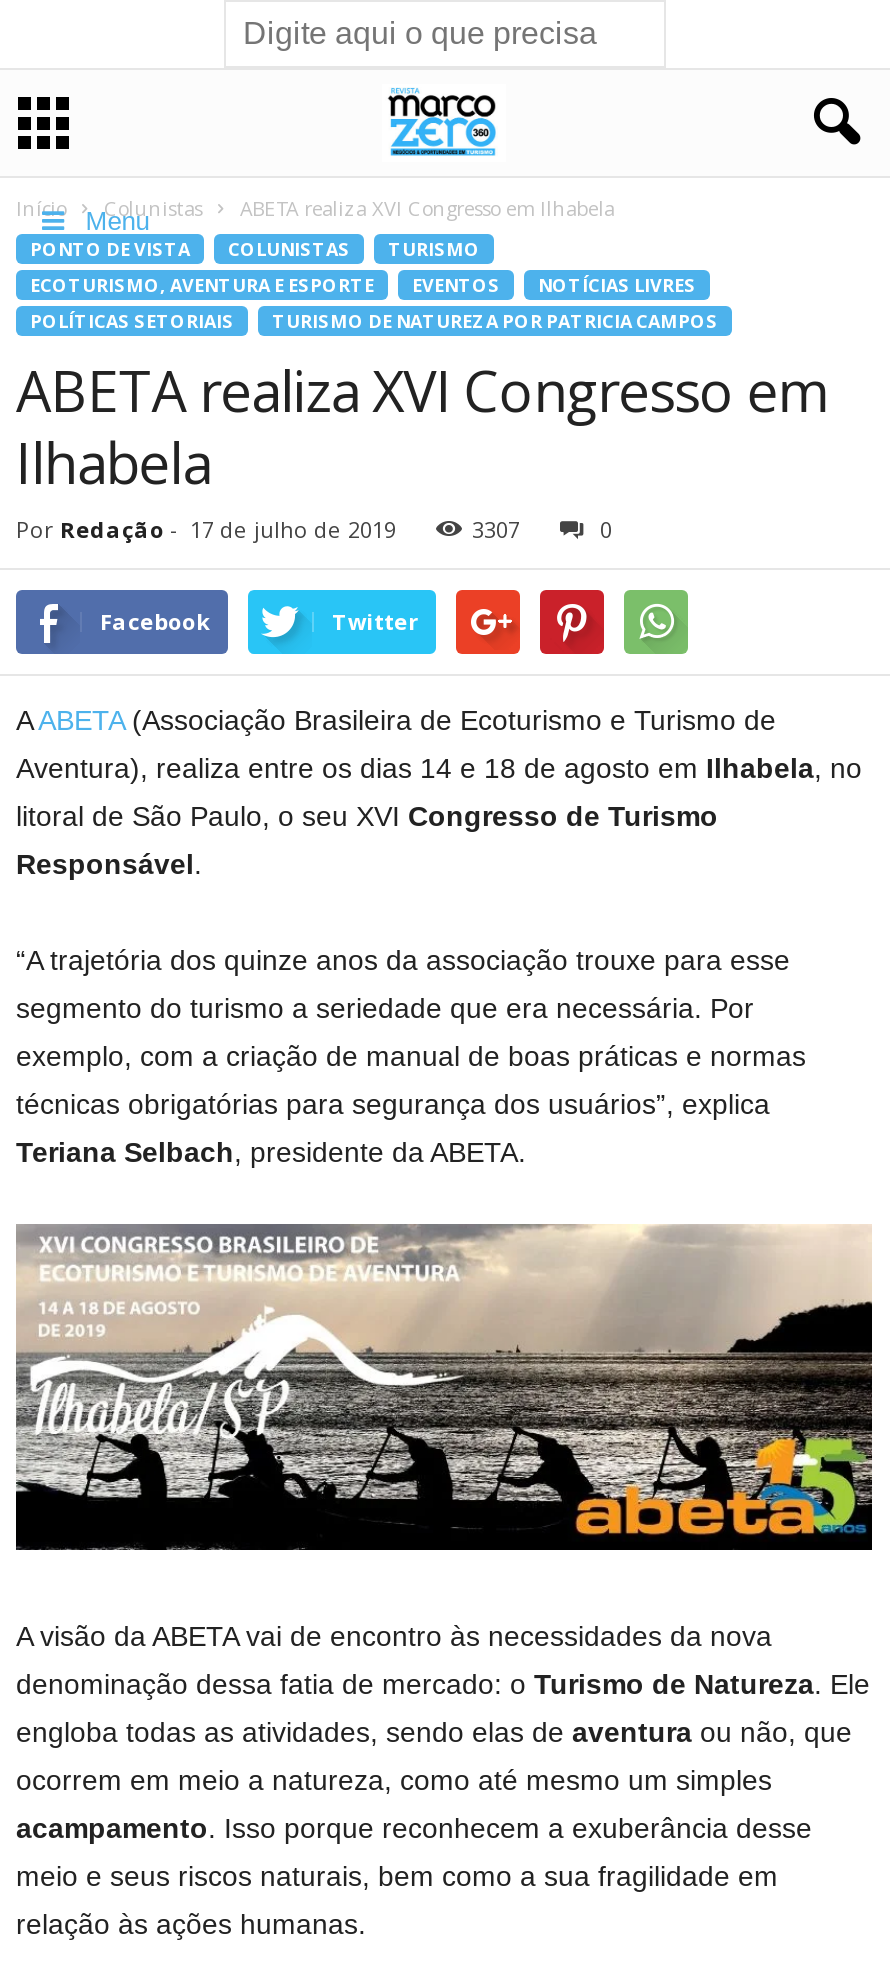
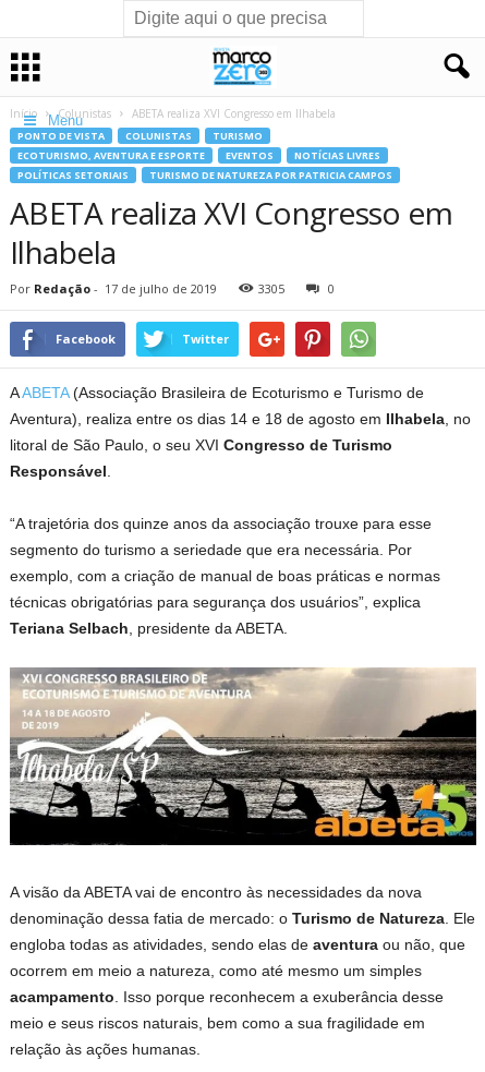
- 3307
+ 3305
